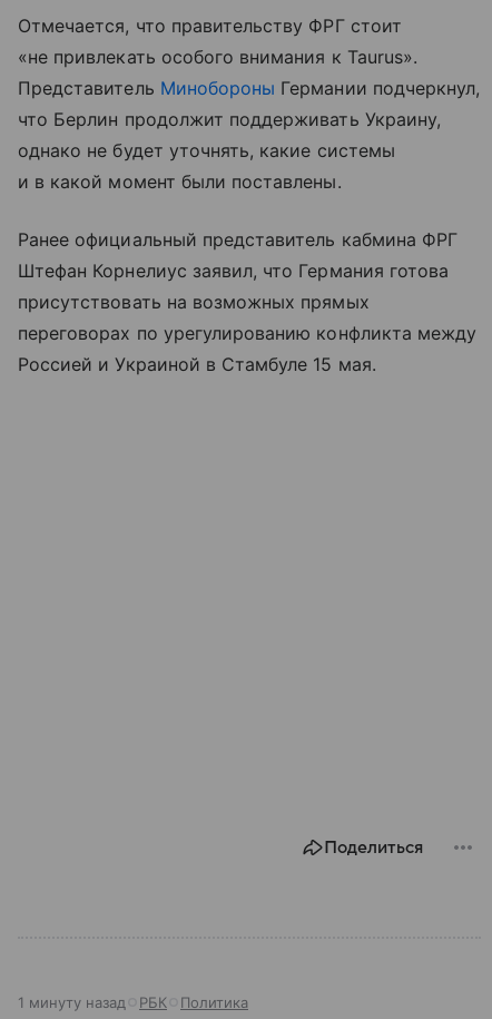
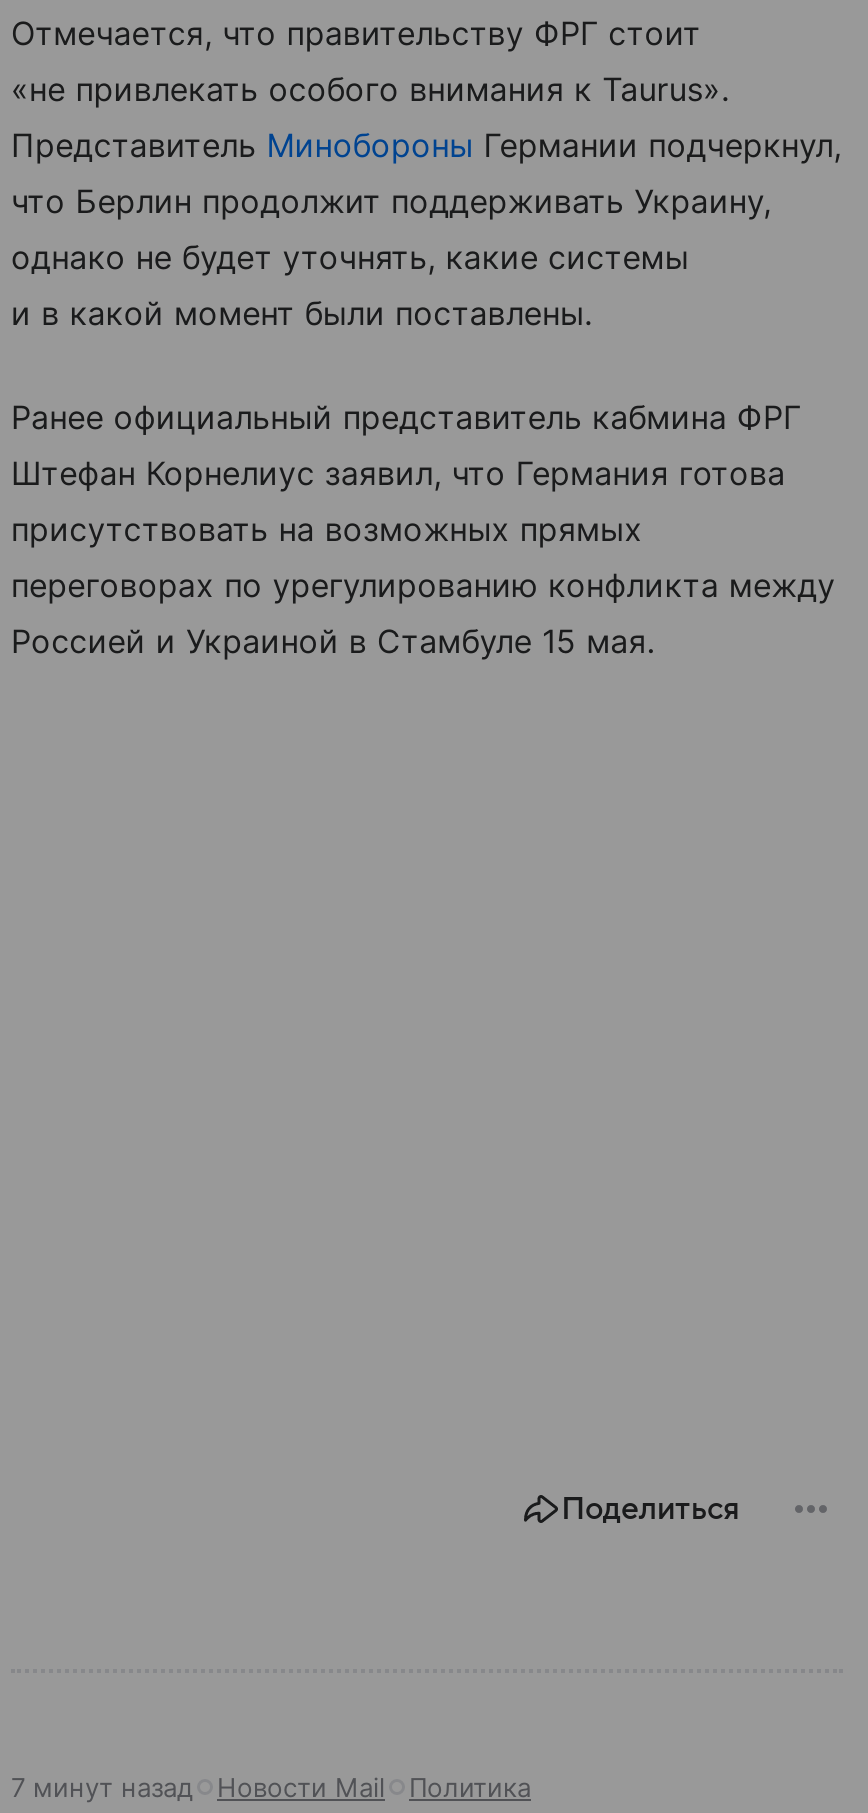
- 1 минуту назад
- РБК
+ 7 минут назад
+ Новости Mail
